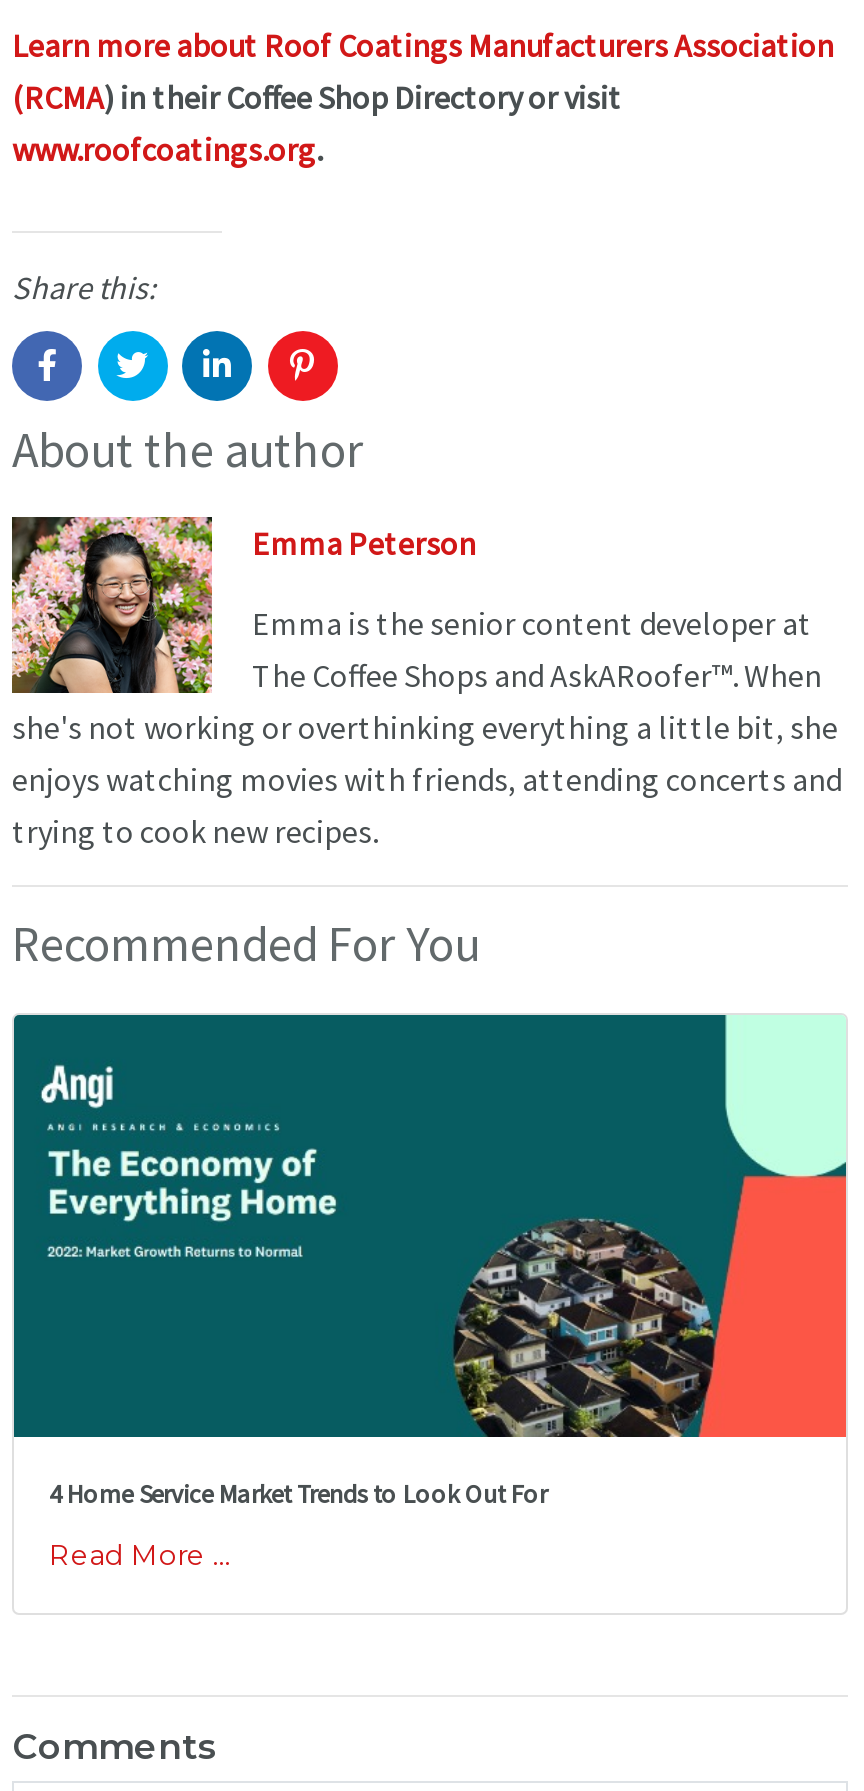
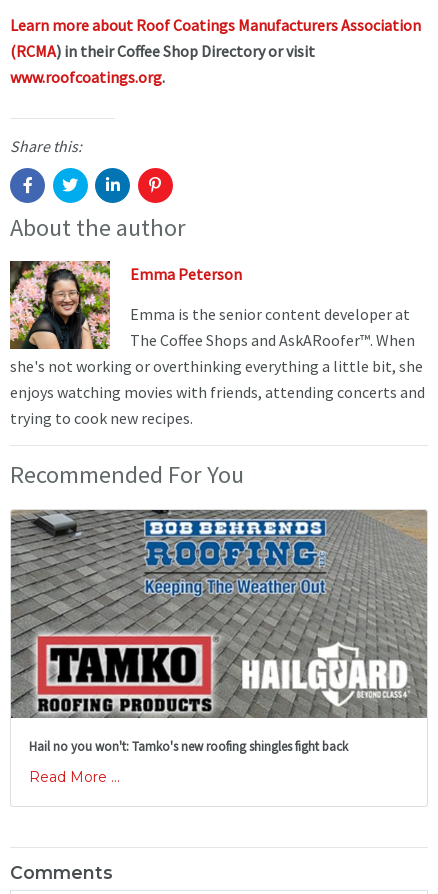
- [image]
- 4 Home Service Market Trends to Look Out For
+ [image]
+ Hail no you won't: Tamko's new roofing shingles fight back
